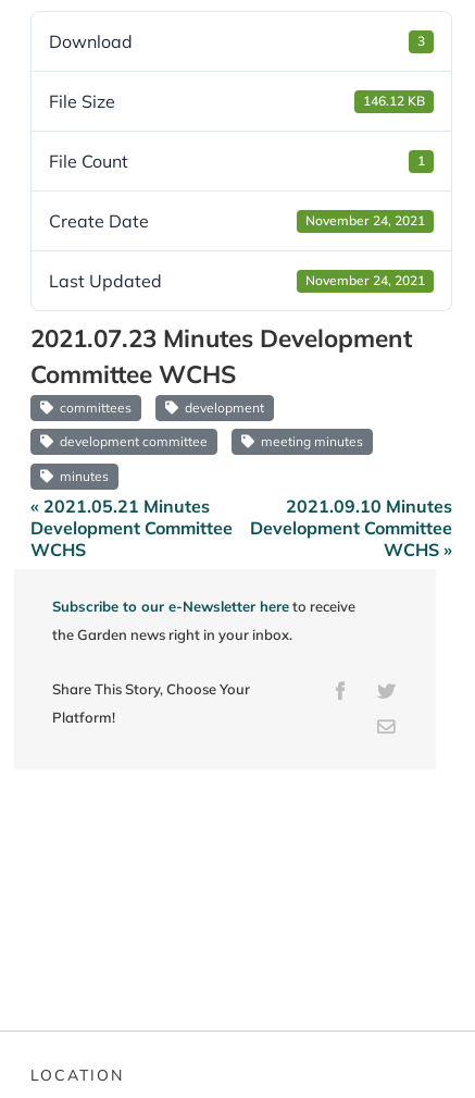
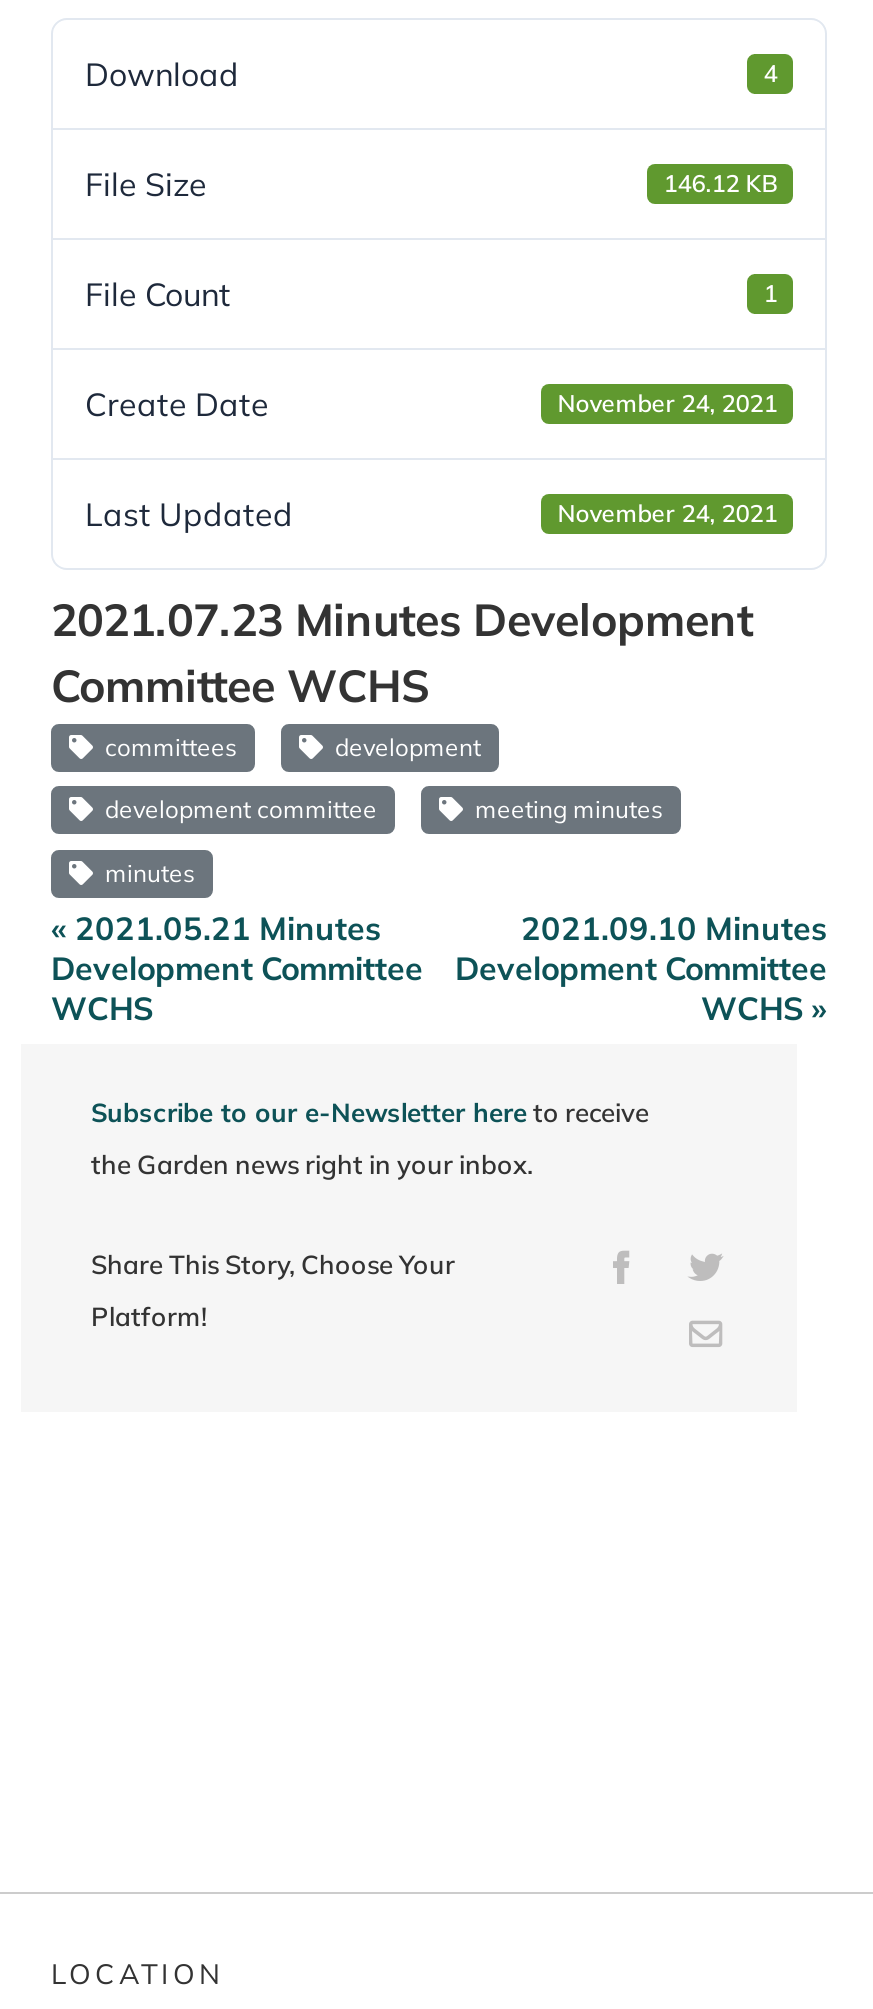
- 3
+ 4
